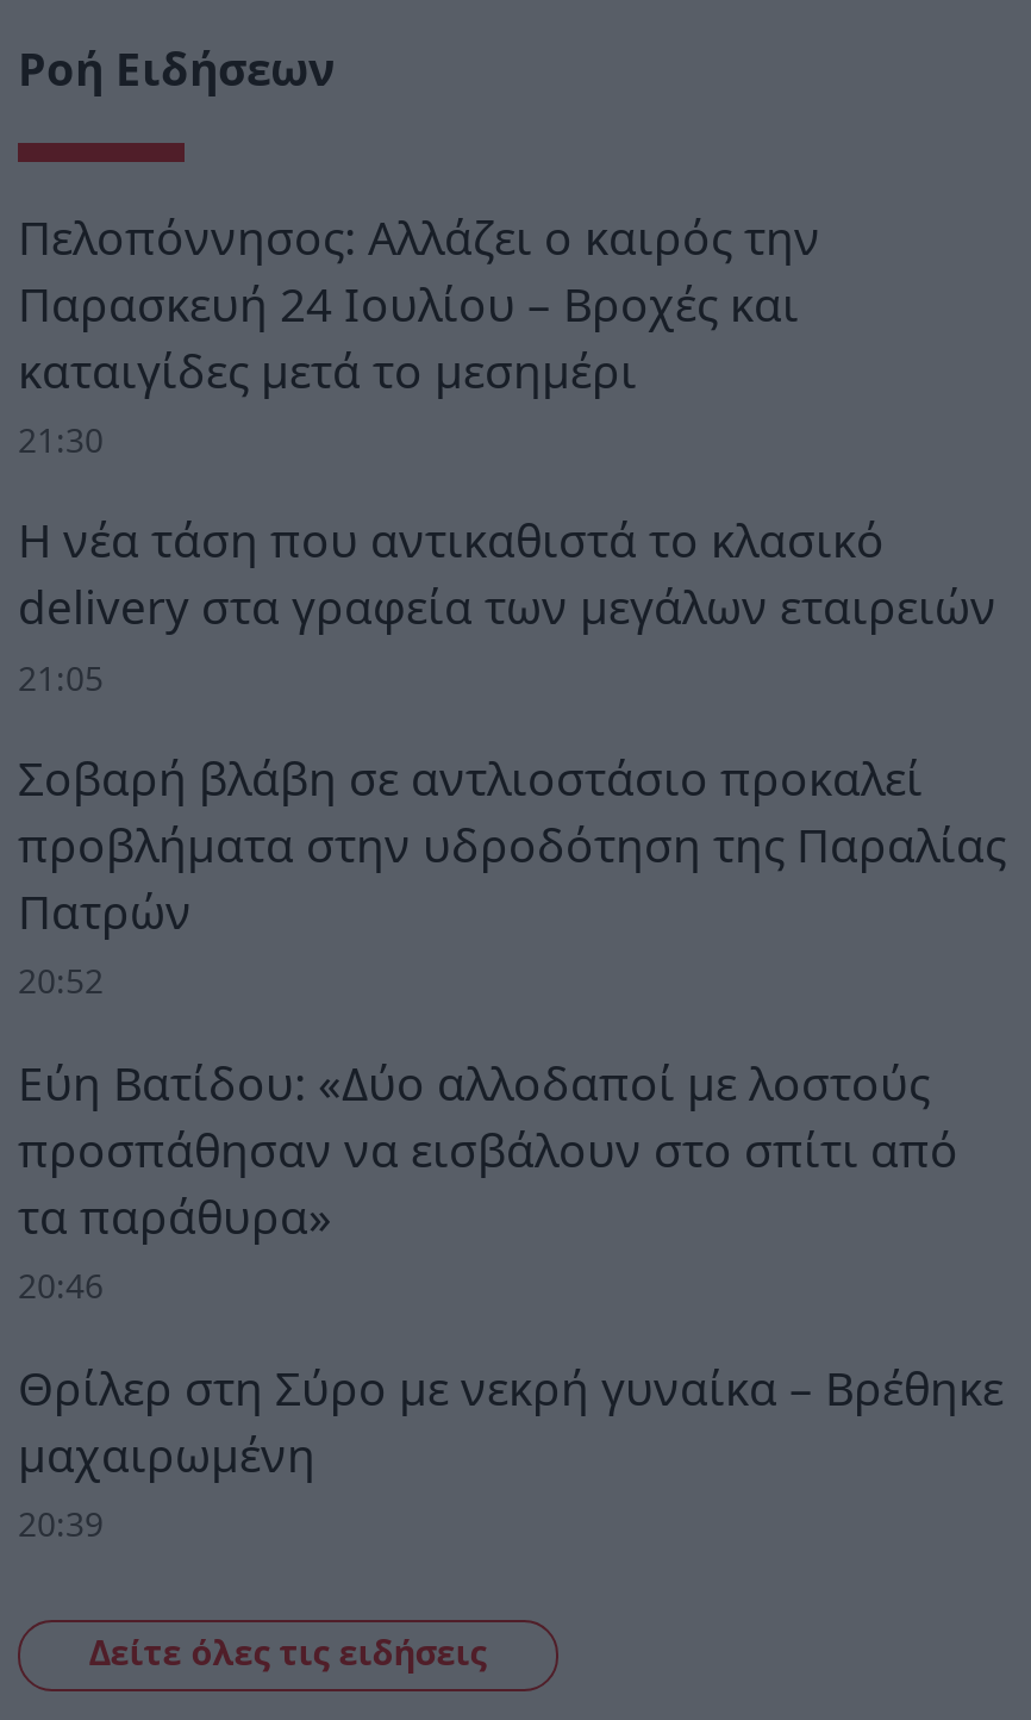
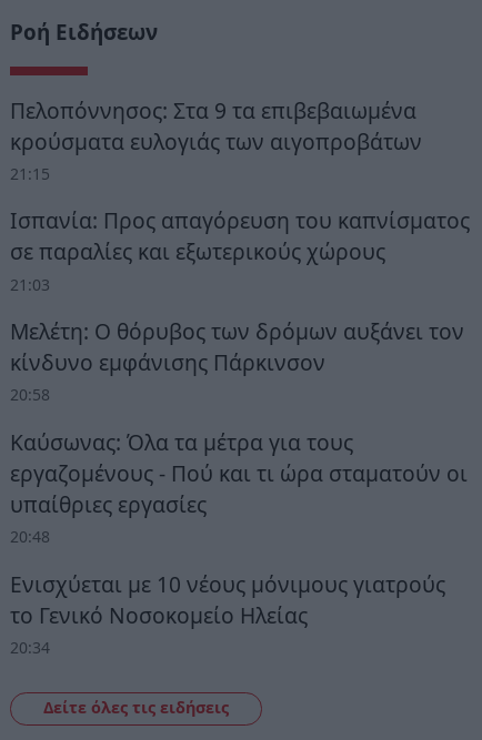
- Πελοπόννησος: Αλλάζει ο καιρός την
- Παρασκευή 24 Ιουλίου – Βροχές και
- καταιγίδες μετά το μεσημέρι
- 21:30
+ Πελοπόννησος: Στα 9 τα επιβεβαιωμένα
+ κρούσματα ευλογιάς των αιγοπροβάτων
+ 21:15

- Η νέα τάση που αντικαθιστά το κλασικό
- delivery στα γραφεία των μεγάλων εταιρειών
- 21:05
+ Ισπανία: Προς απαγόρευση του καπνίσματος
+ σε παραλίες και εξωτερικούς χώρους
+ 21:03

- Σοβαρή βλάβη σε αντλιοστάσιο προκαλεί
- προβλήματα στην υδροδότηση της Παραλίας
- Πατρών
- 20:52
+ Μελέτη: Ο θόρυβος των δρόμων αυξάνει τον
+ κίνδυνο εμφάνισης Πάρκινσον
+ 20:58

- Εύη Βατίδου: «Δύο αλλοδαποί με λοστούς
- προσπάθησαν να εισβάλουν στο σπίτι από
- τα παράθυρα»
- 20:46
+ Καύσωνας: Όλα τα μέτρα για τους
+ εργαζομένους - Πού και τι ώρα σταματούν οι
+ υπαίθριες εργασίες
+ 20:48

- Θρίλερ στη Σύρο με νεκρή γυναίκα – Βρέθηκε
- μαχαιρωμένη
- 20:39
+ Ενισχύεται με 10 νέους μόνιμους γιατρούς
+ το Γενικό Νοσοκομείο Ηλείας
+ 20:34
